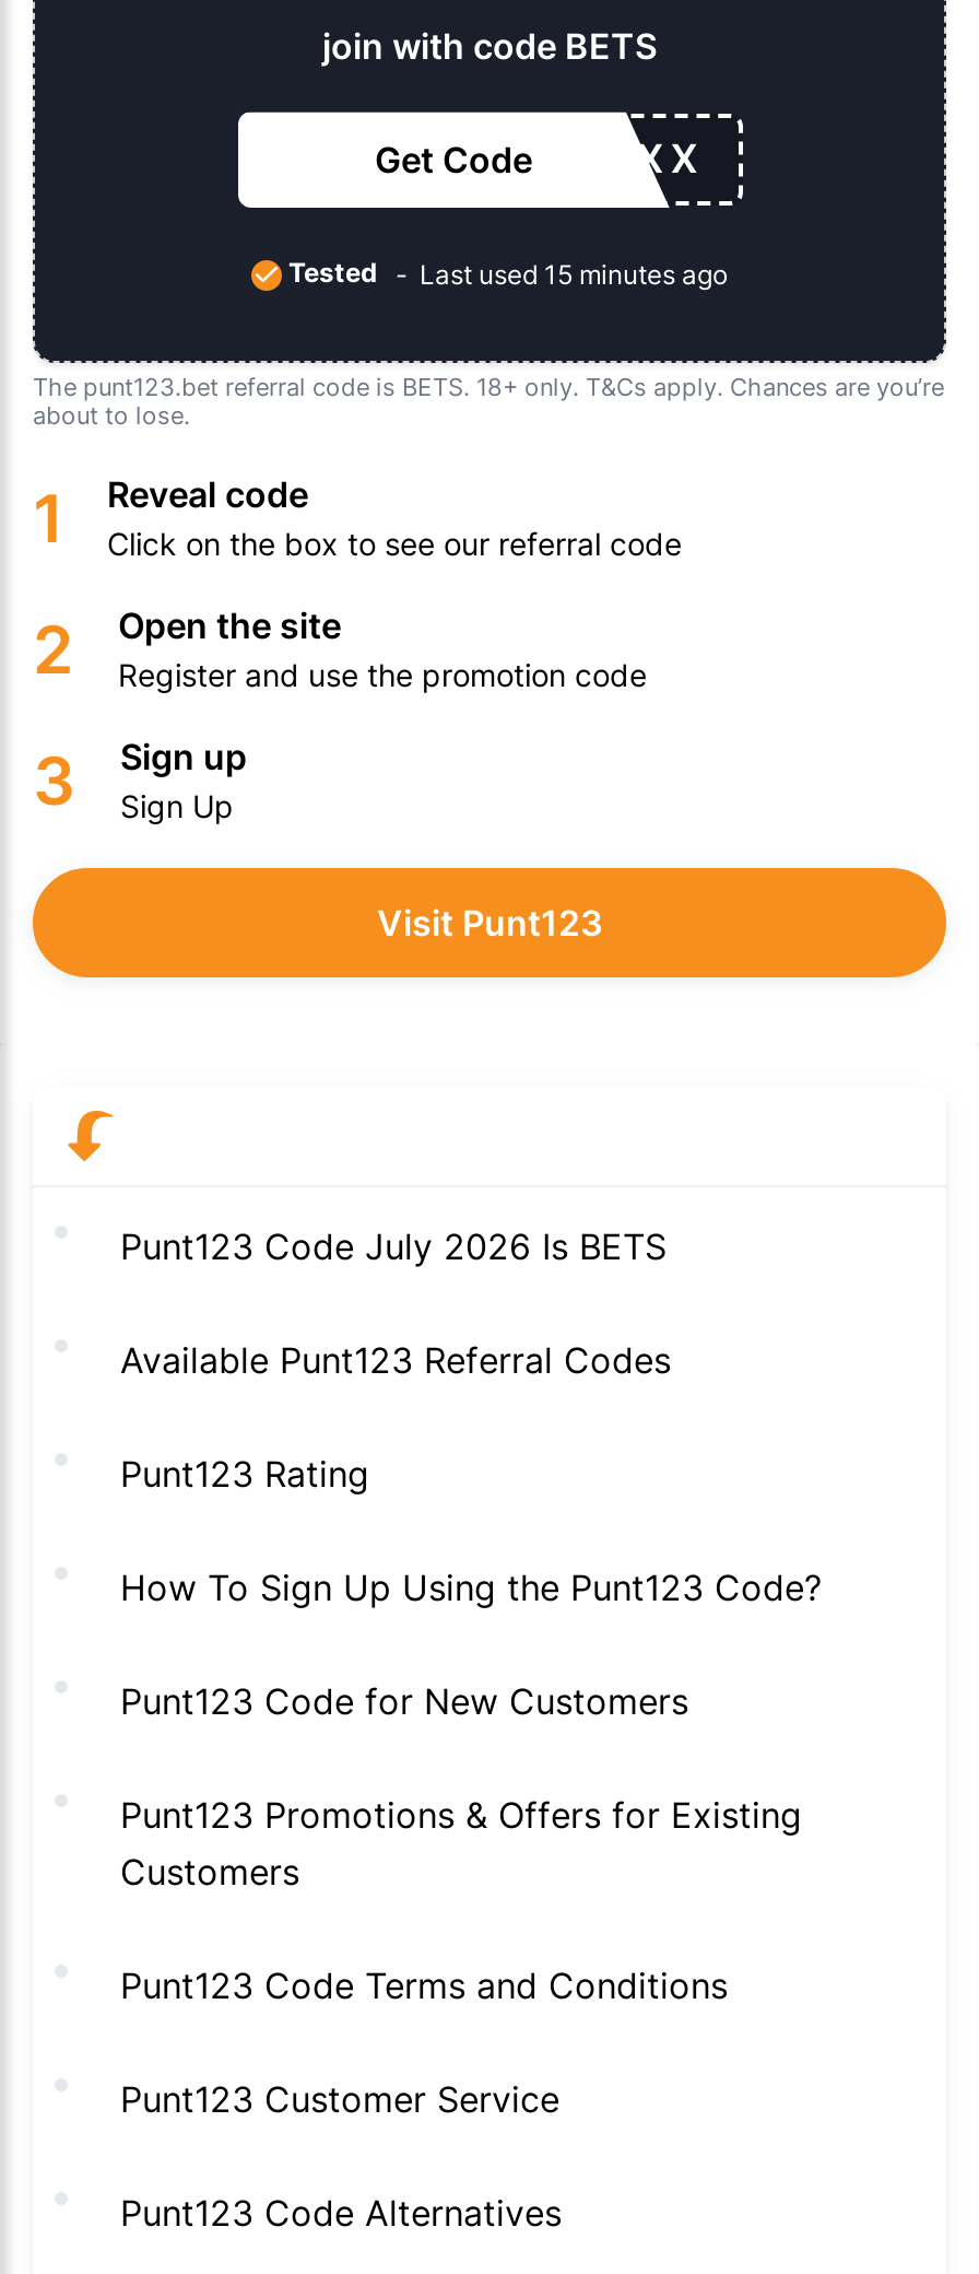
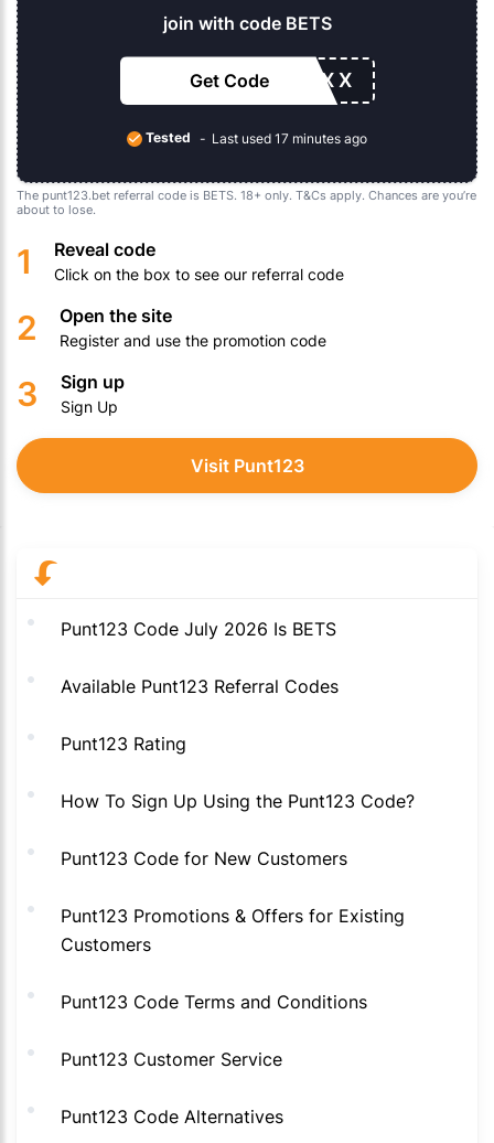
- Last used 15 minutes ago
+ Last used 17 minutes ago
